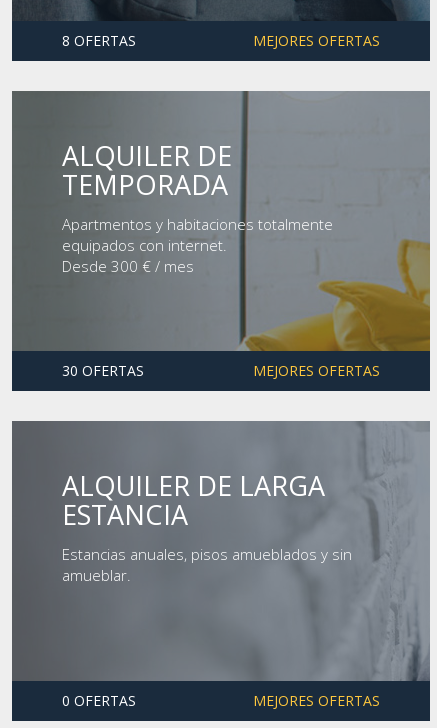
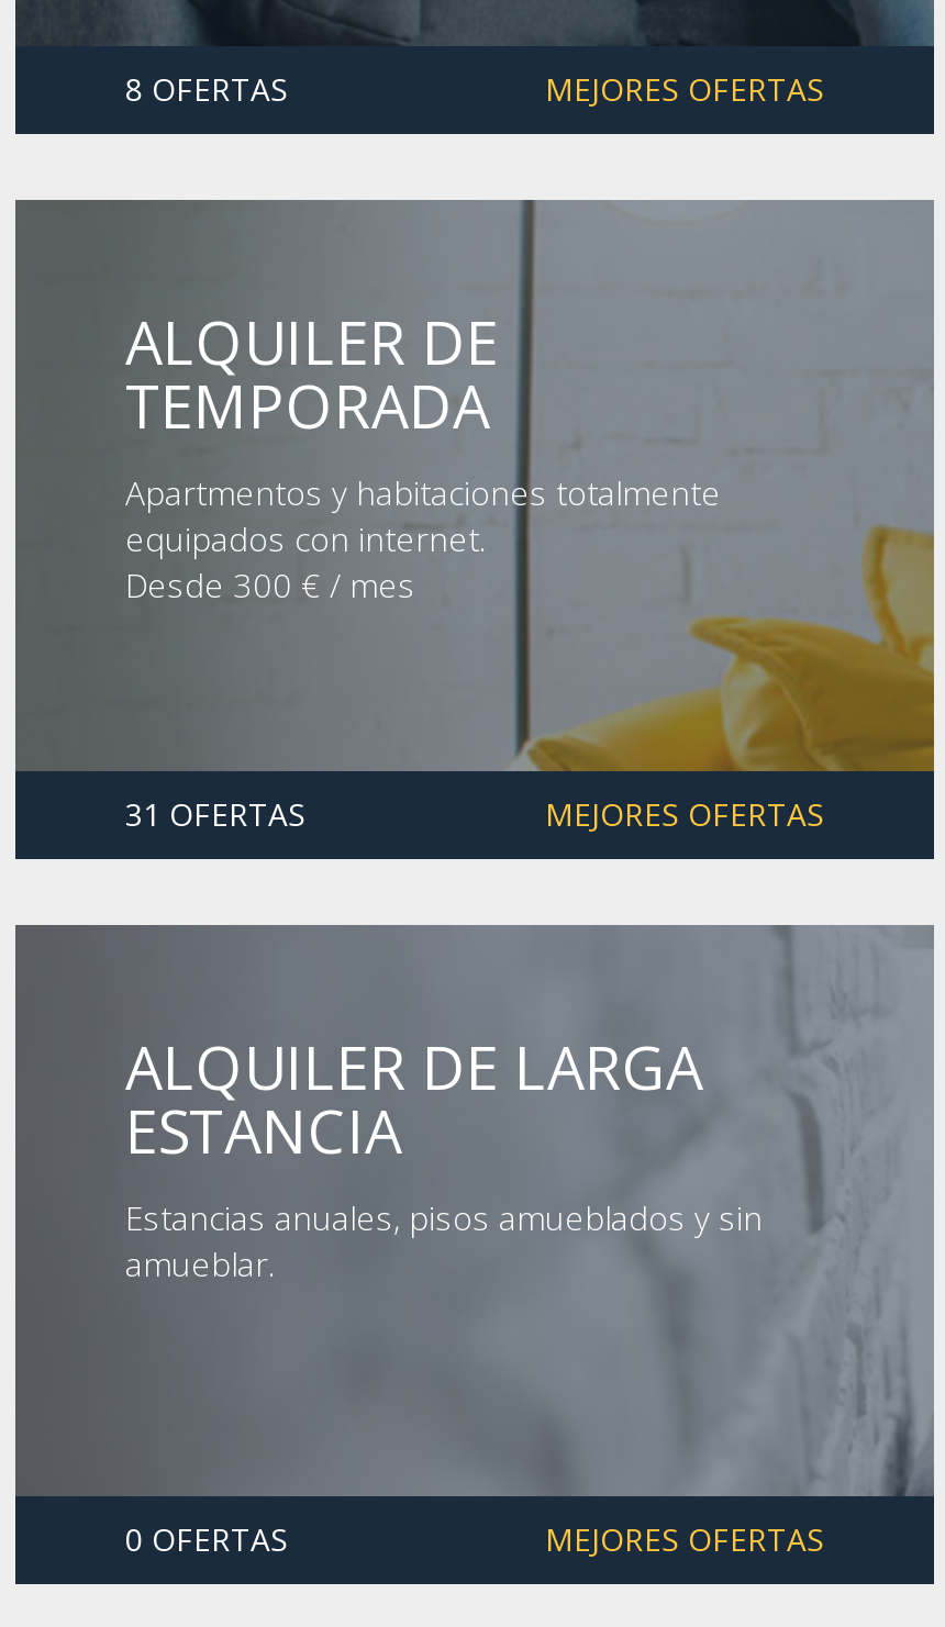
- 30 OFERTAS
+ 31 OFERTAS
